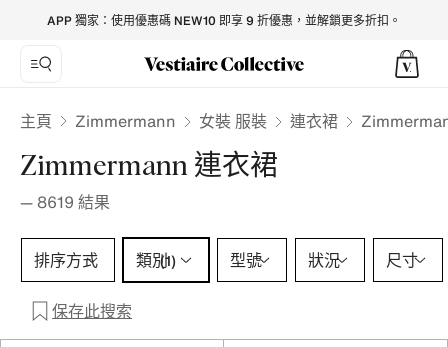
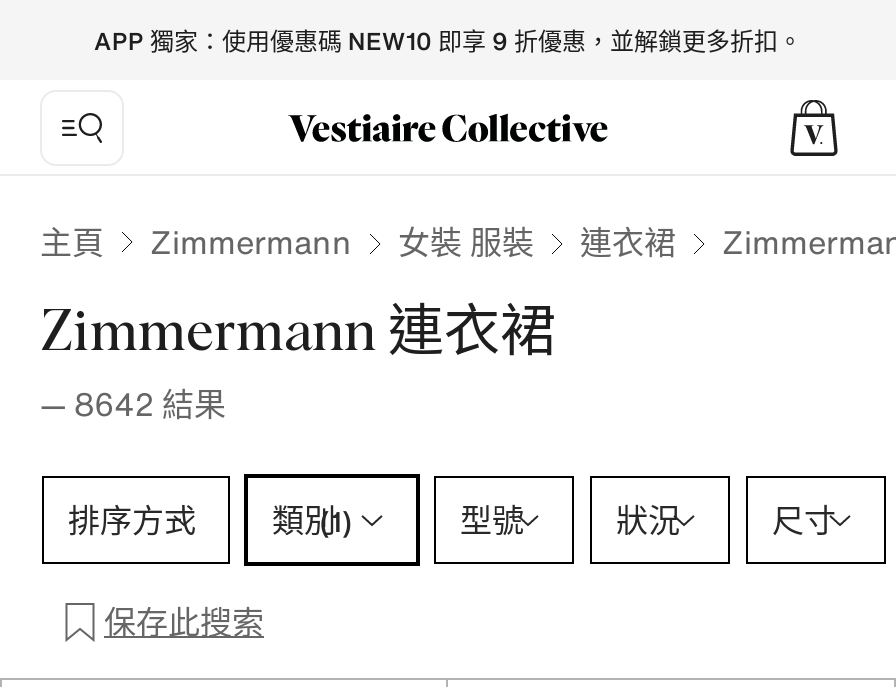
- — 8619 結果
+ — 8642 結果
